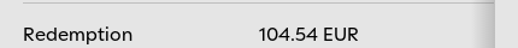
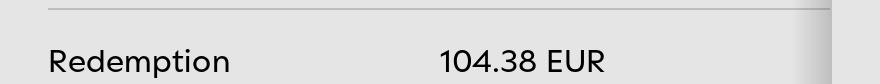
- 104.54 EUR
+ 104.38 EUR
